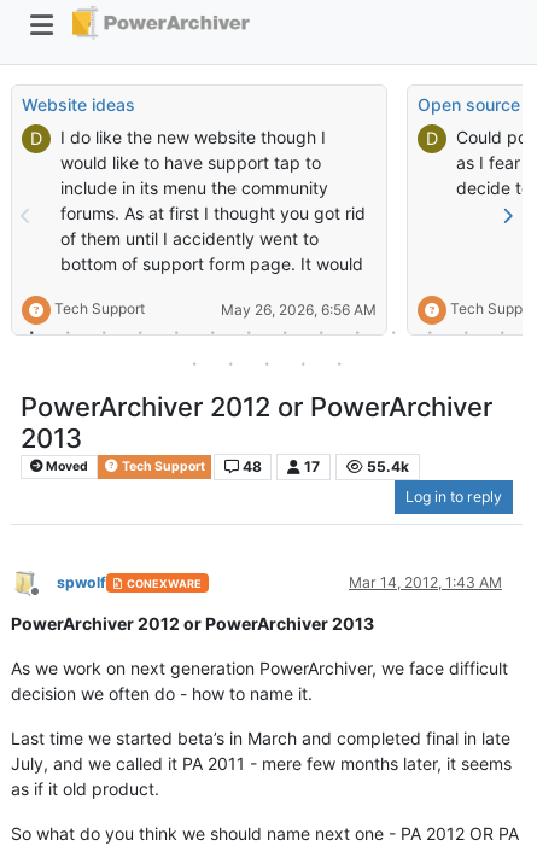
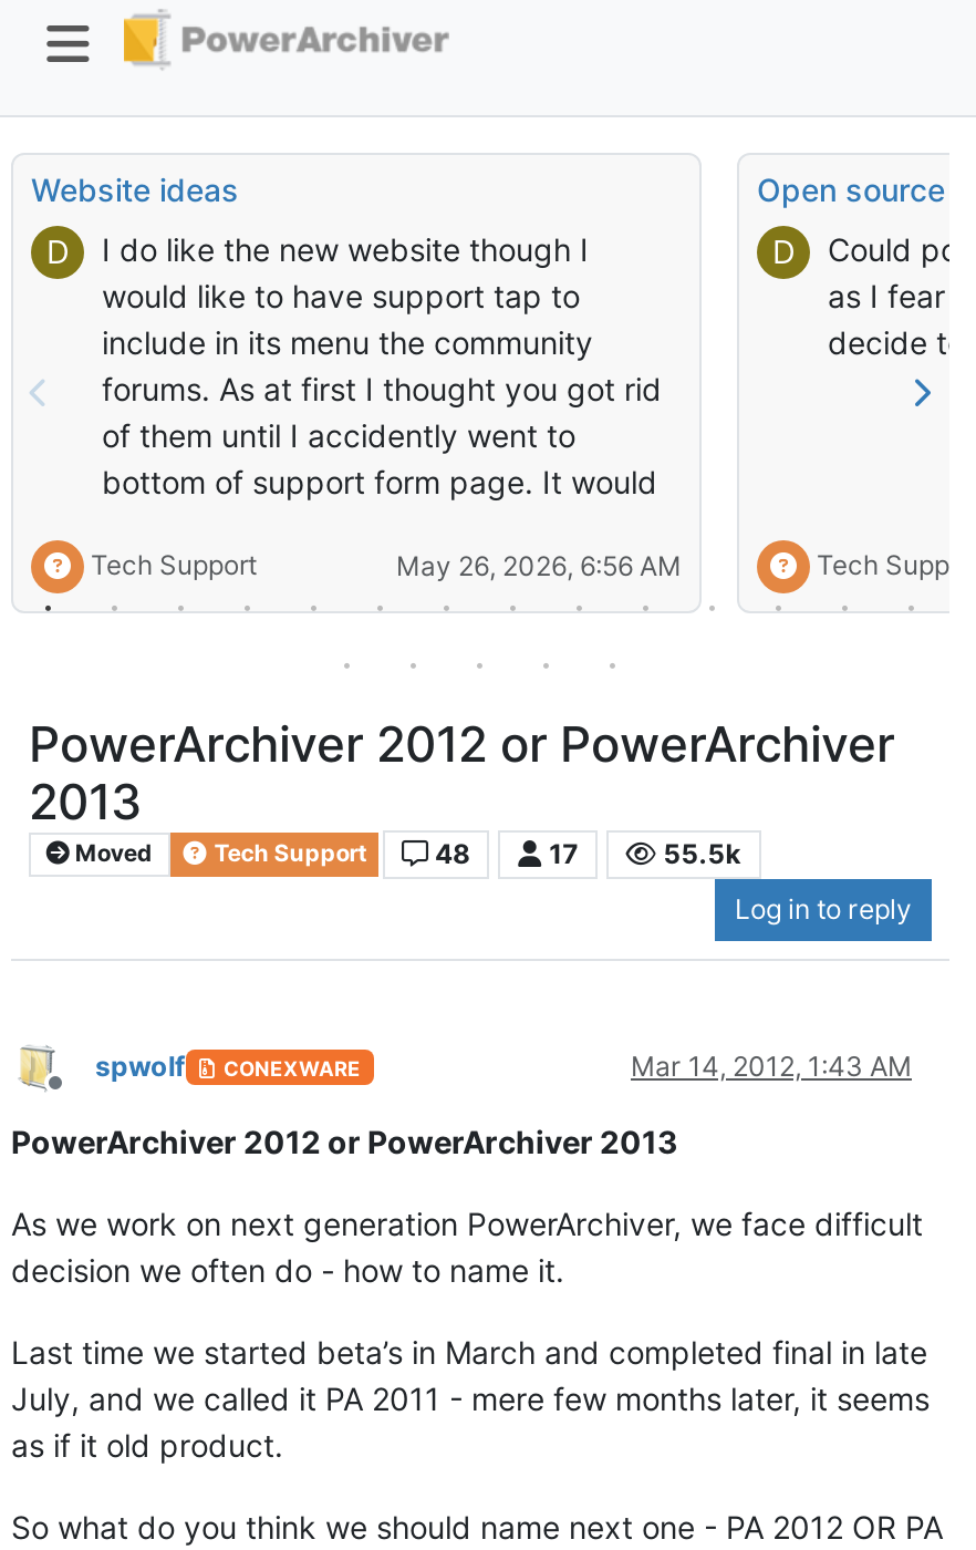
- 55.4k
+ 55.5k
